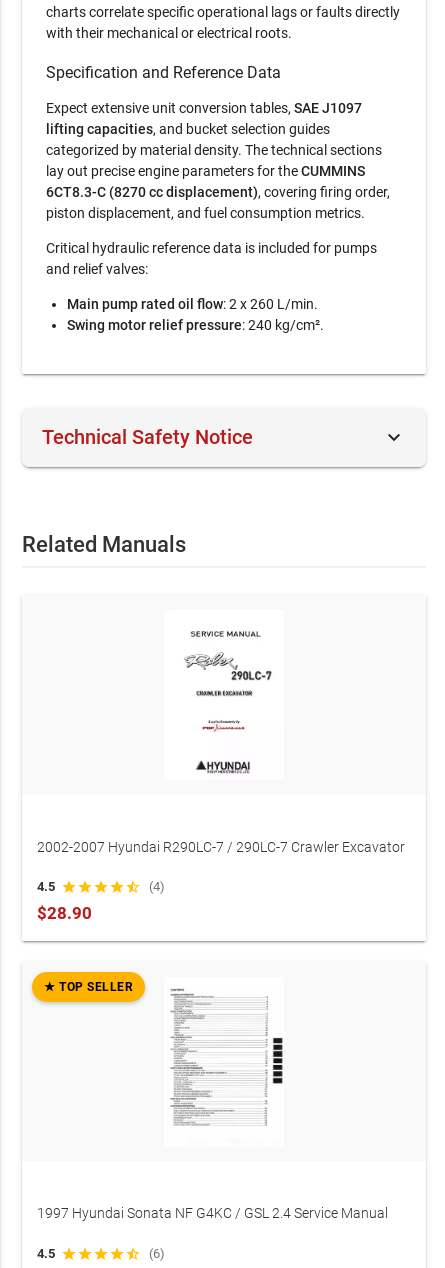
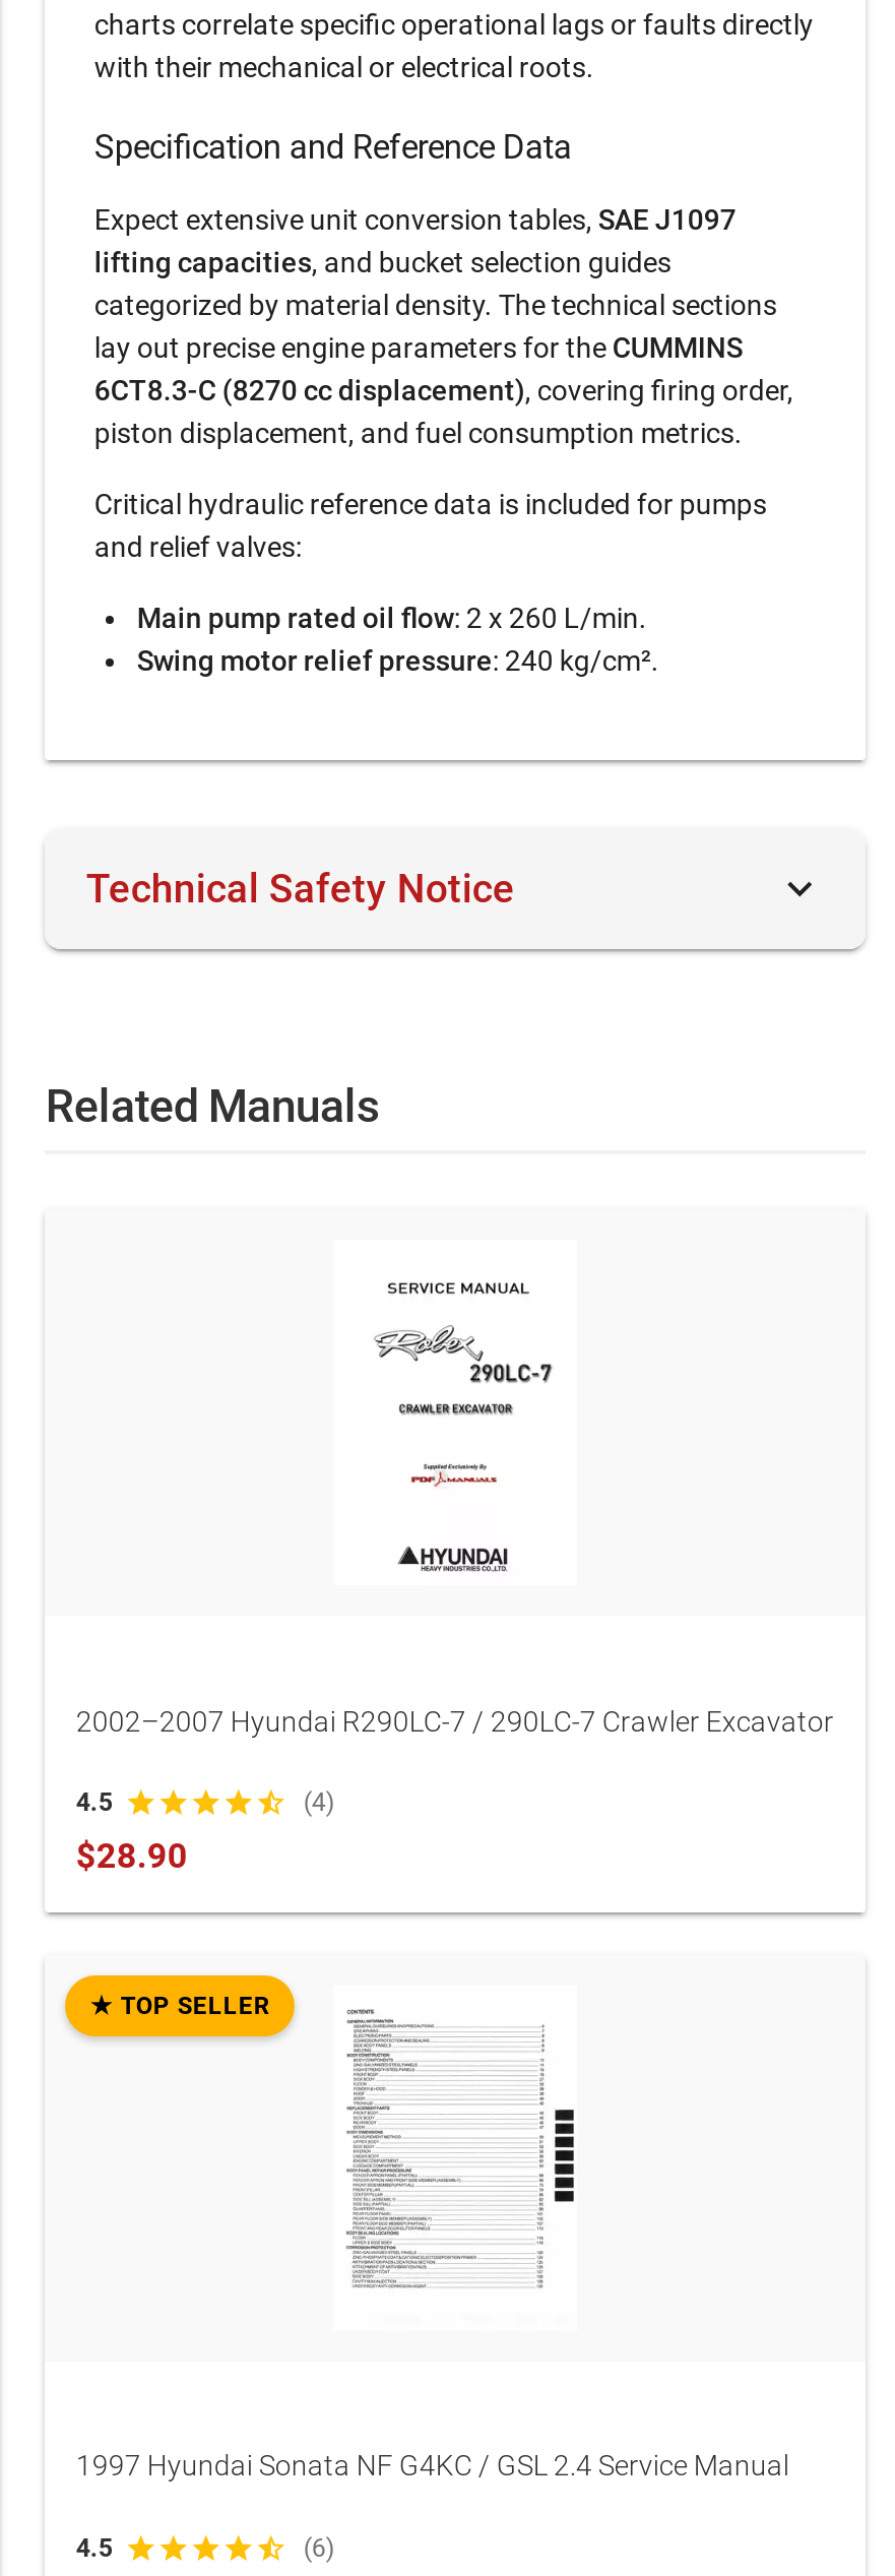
- 2002-2007 Hyundai R290LC-7 / 290LC-7 Crawler Excavator
+ 2002–2007 Hyundai R290LC-7 / 290LC-7 Crawler Excavator
